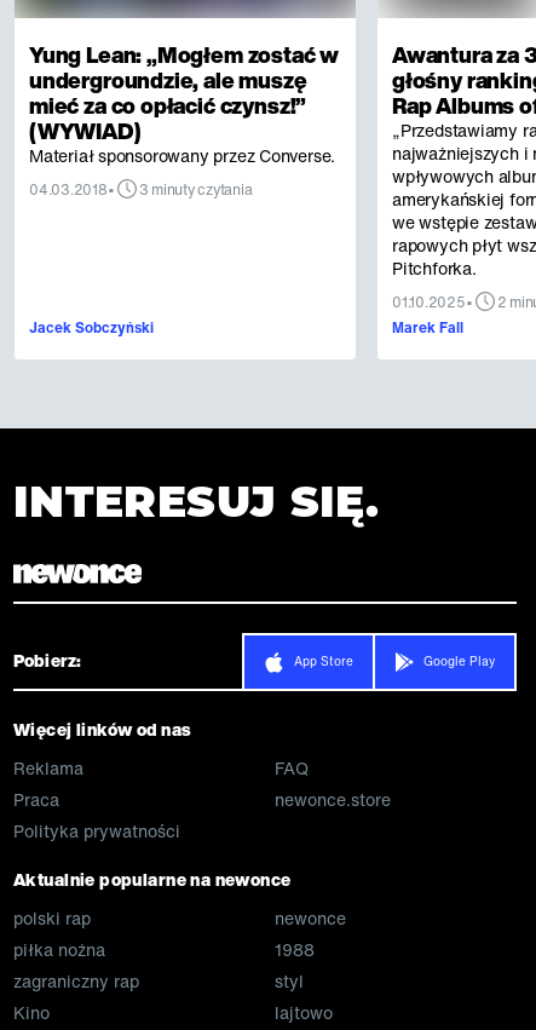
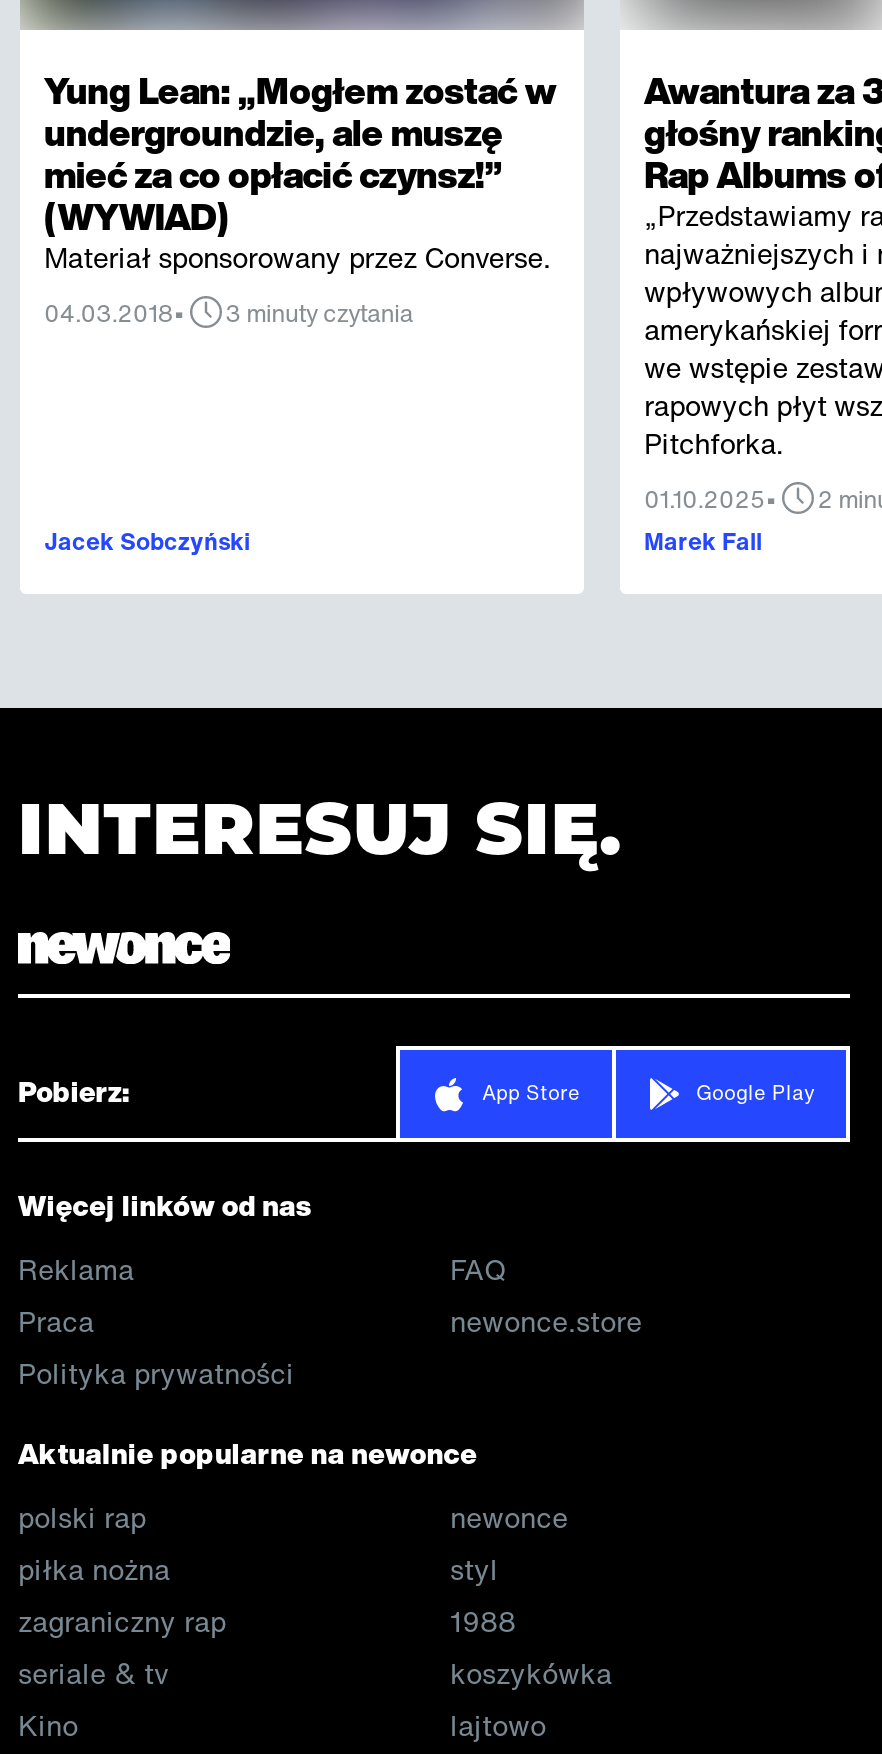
moved up: styl

+ seriale & tv

+ koszykówka
